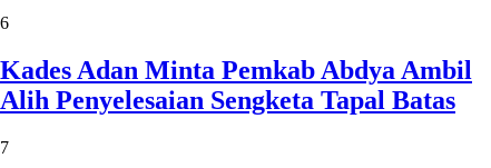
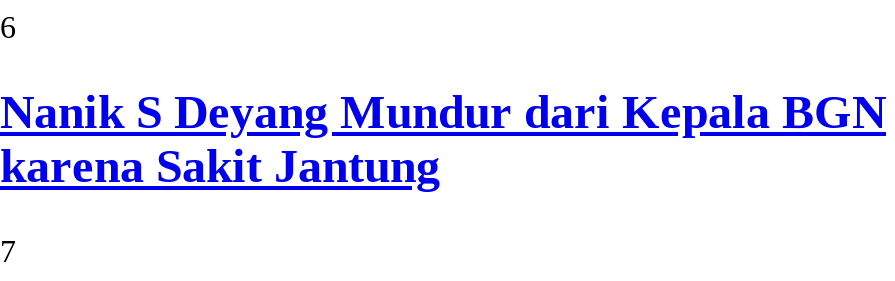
- Kades Adan Minta Pemkab Abdya Ambil
- Alih Penyelesaian Sengketa Tapal Batas
+ Nanik S Deyang Mundur dari Kepala BGN
+ karena Sakit Jantung
